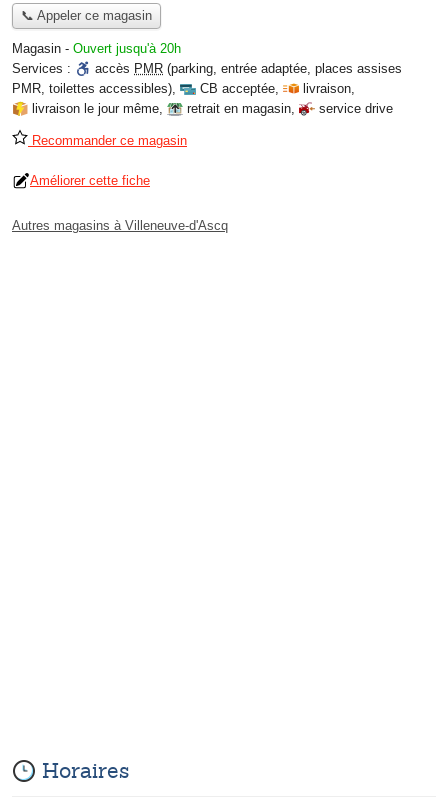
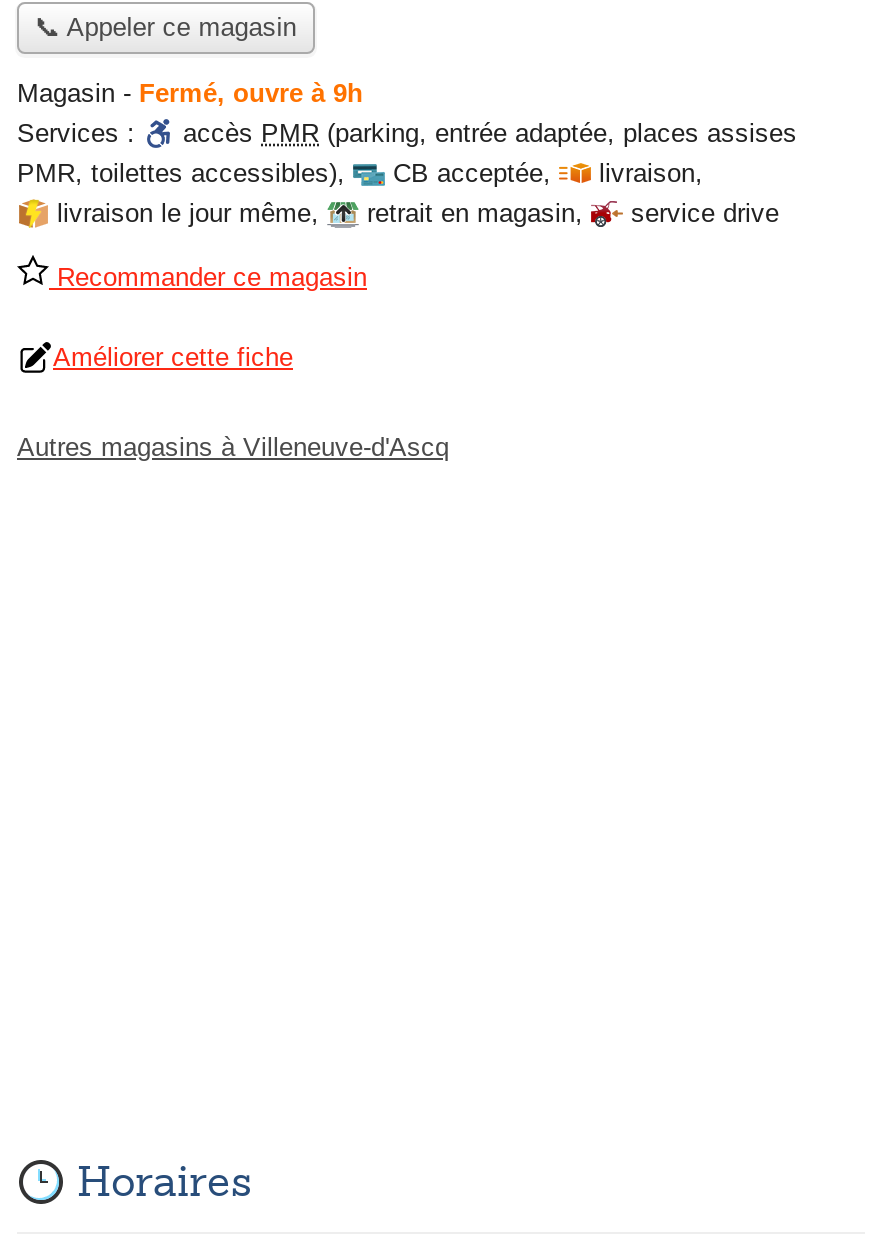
- Magasin - Ouvert jusqu'à 20h
+ Magasin - Fermé, ouvre à 9h
